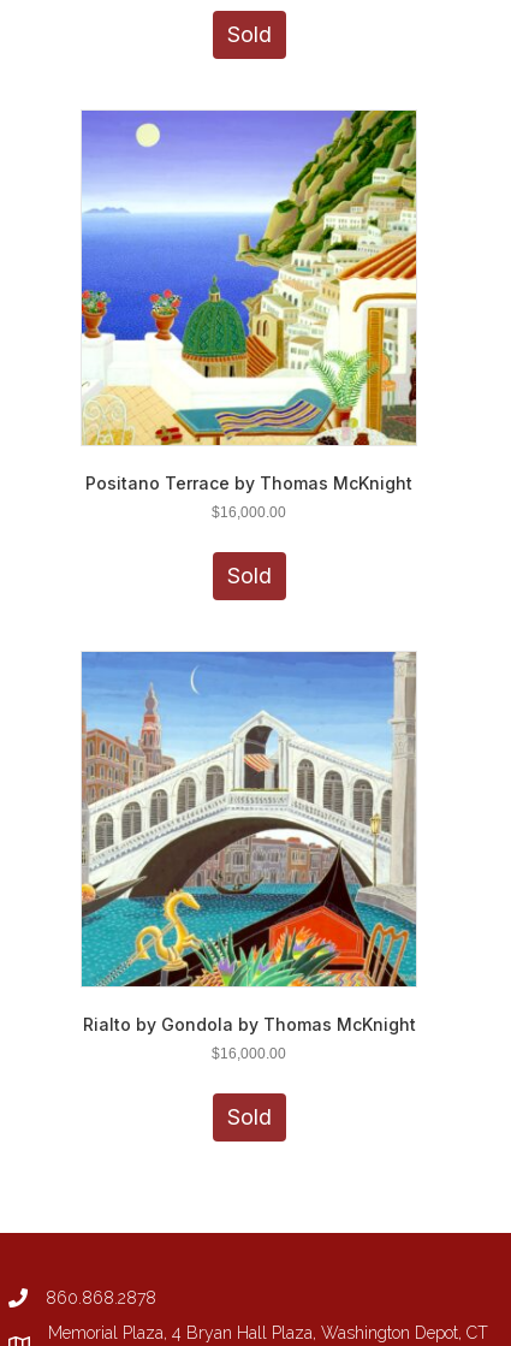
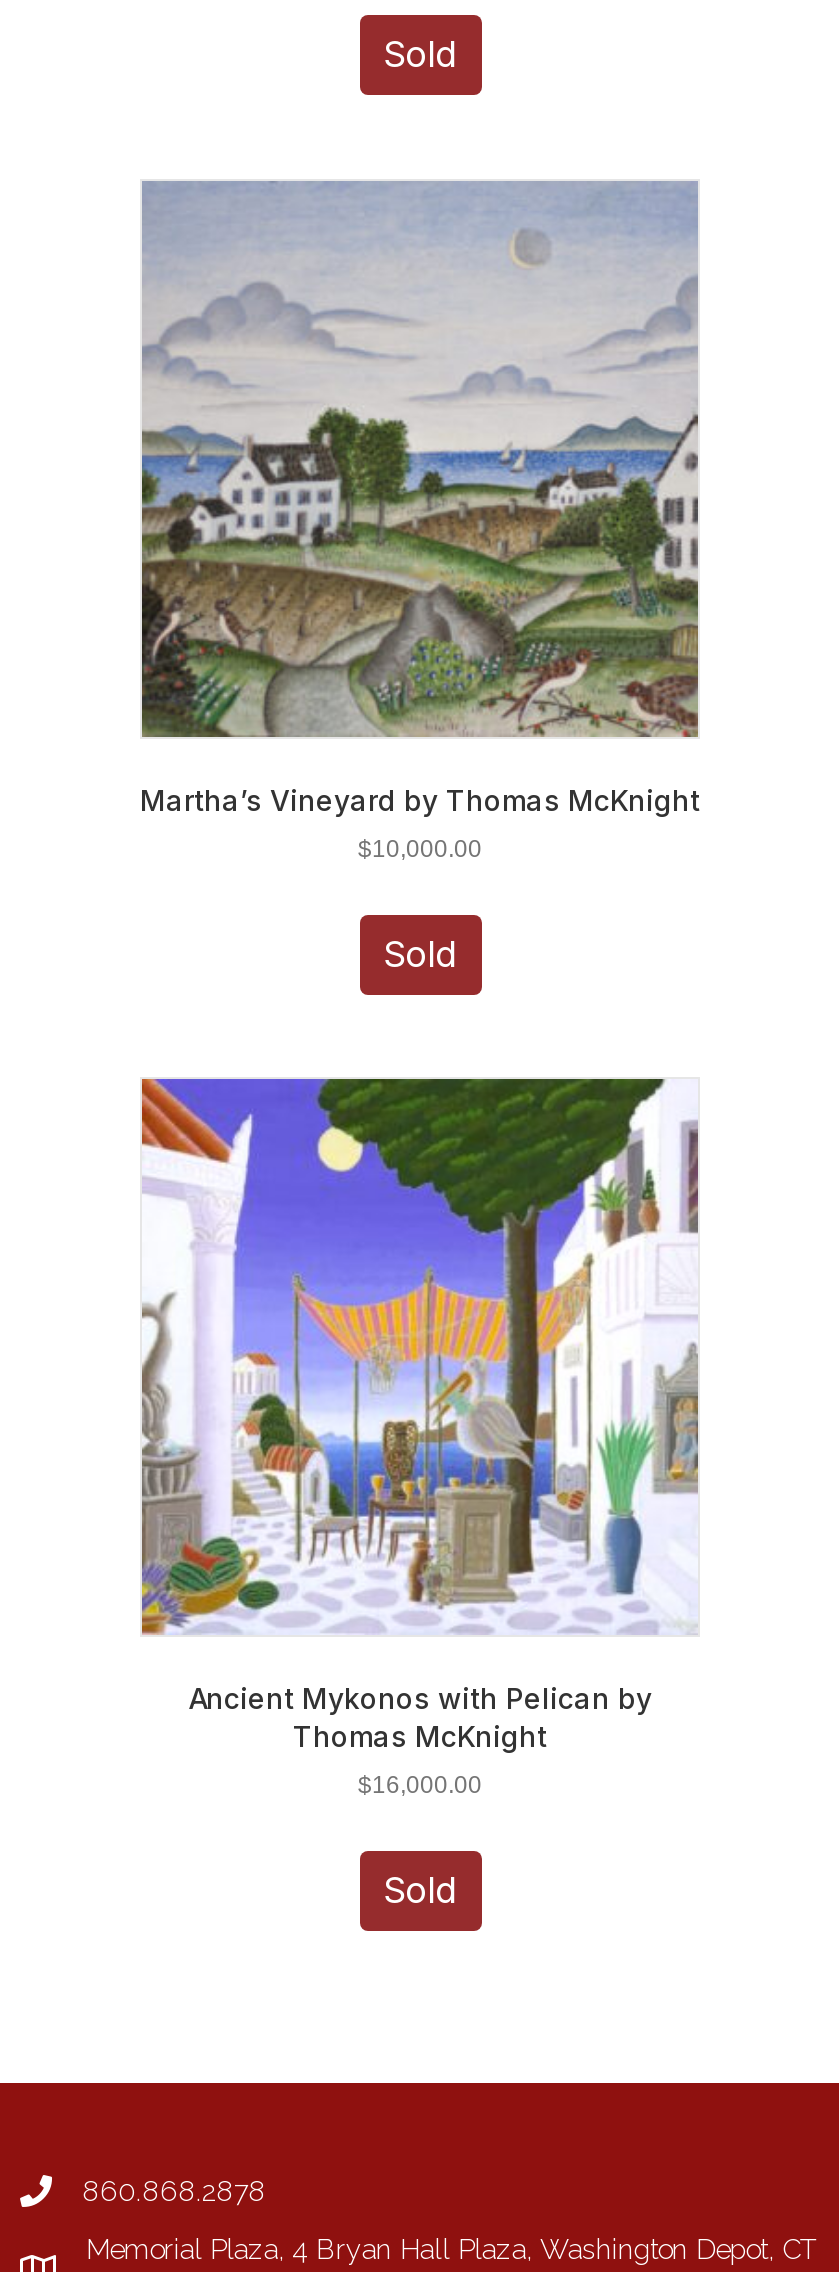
- [image]
- Positano Terrace by Thomas McKnight
+ [image]
+ Martha’s Vineyard by Thomas McKnight

- $16,000.00
+ $10,000.00

- [image]
- Rialto by Gondola by Thomas McKnight
+ [image]
+ Ancient Mykonos with Pelican by
+ Thomas McKnight
